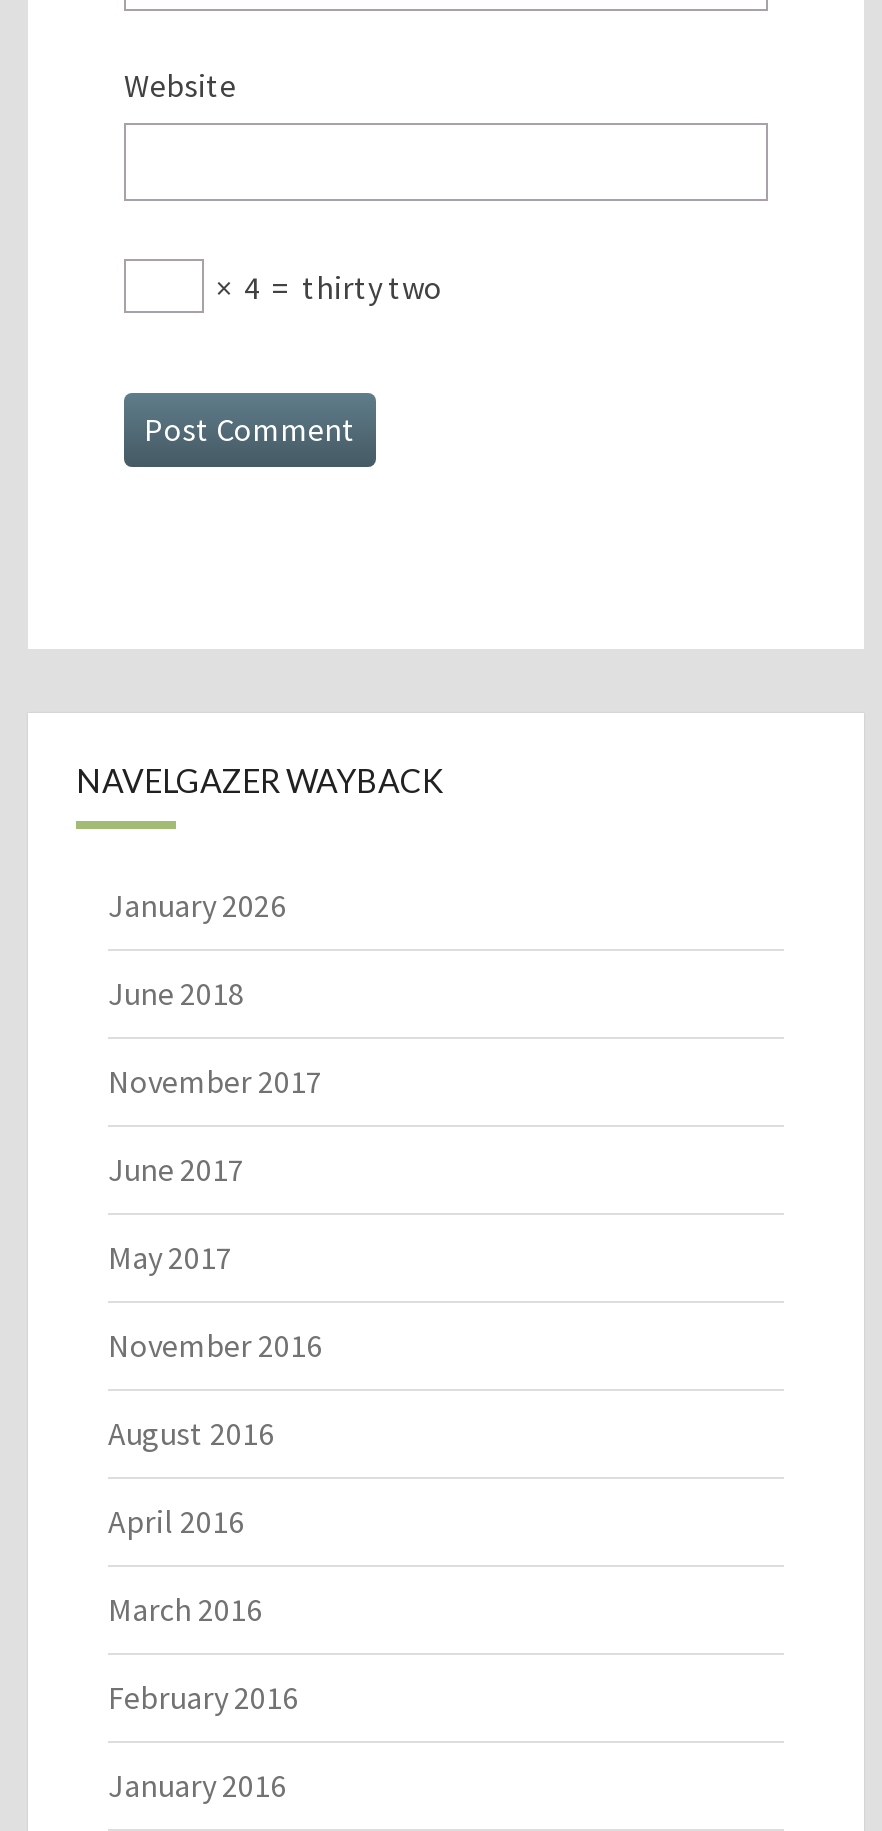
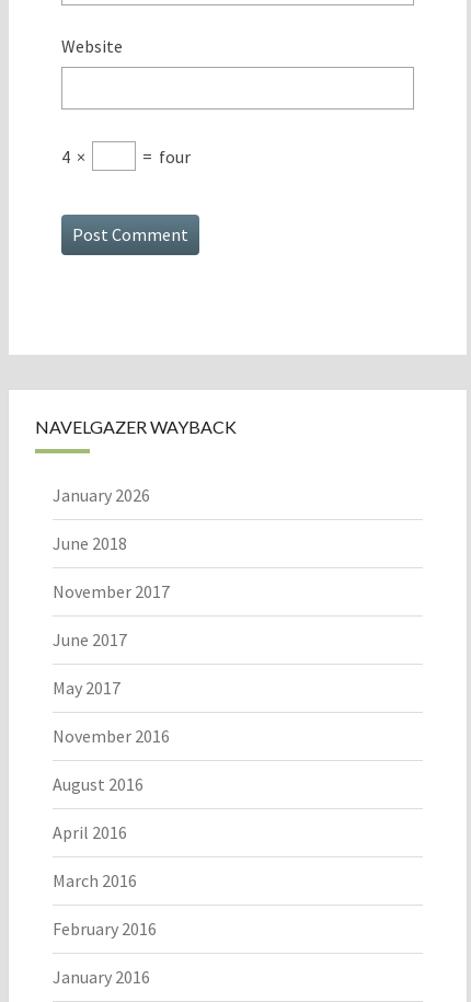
- × 4 = thirty two
+ 4 ×
+ = four
